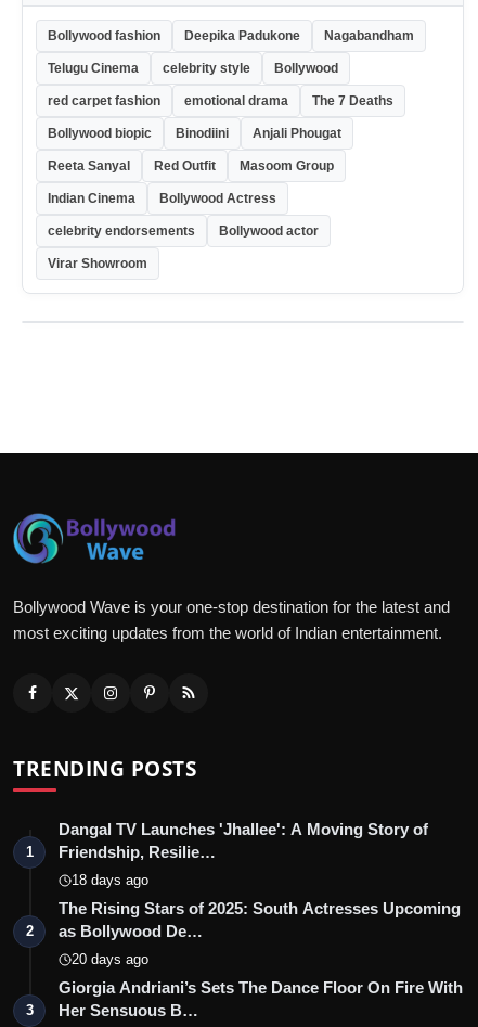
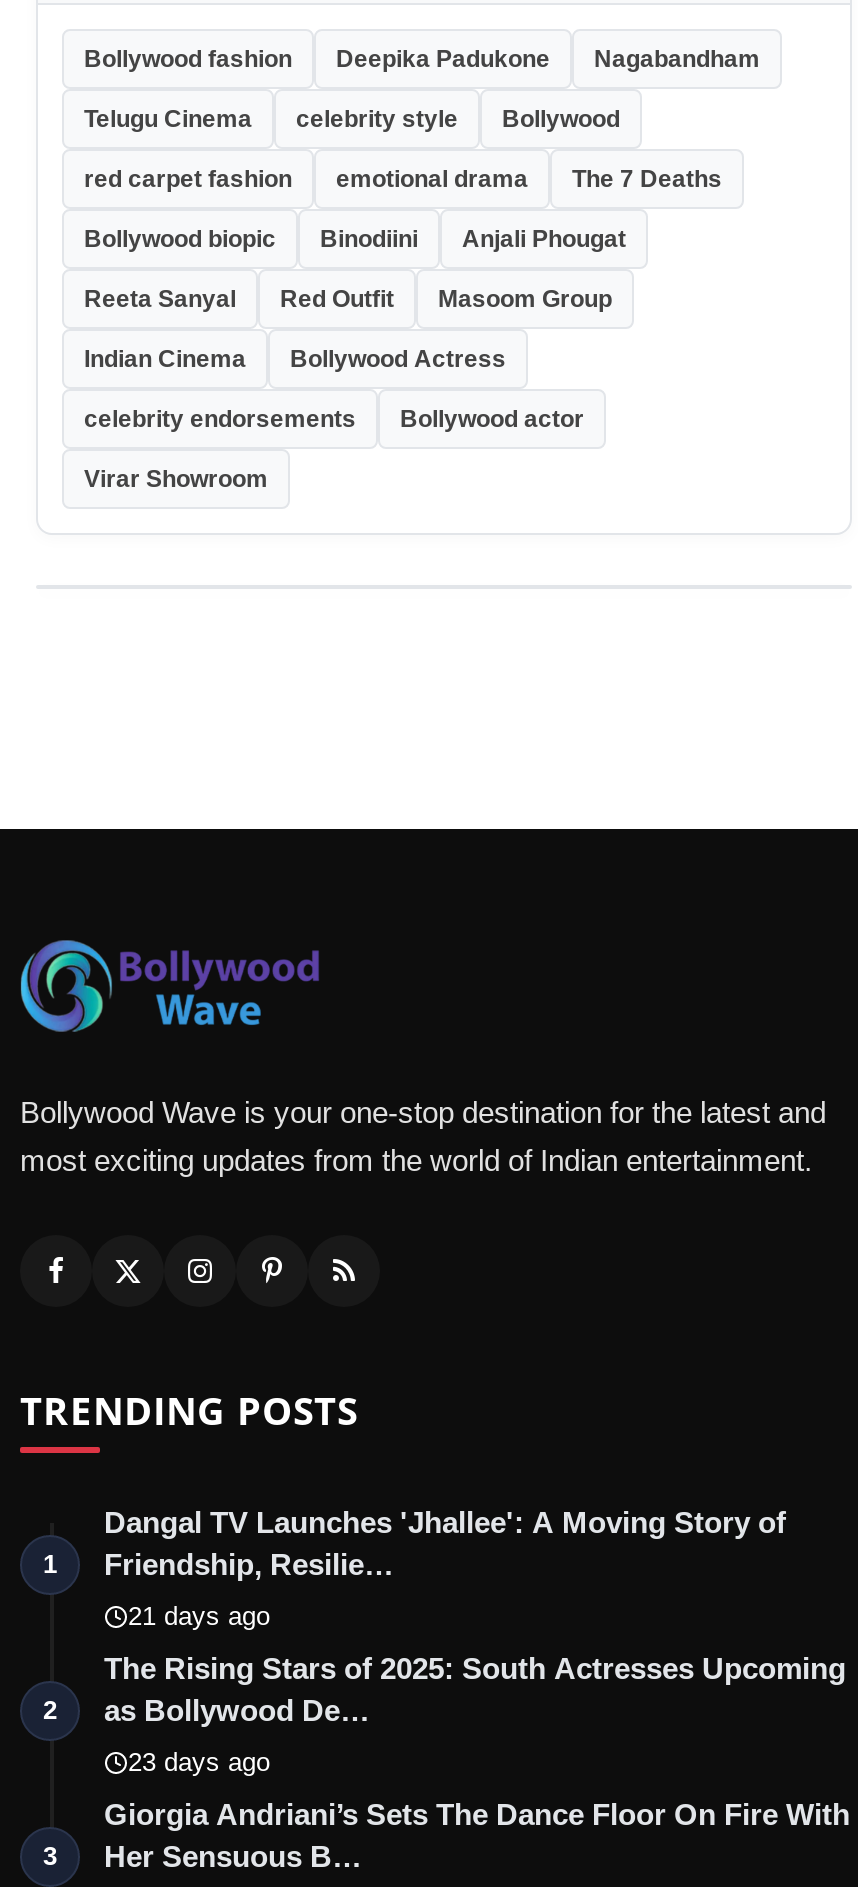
- 18 days ago
+ 21 days ago

- 20 days ago
+ 23 days ago
